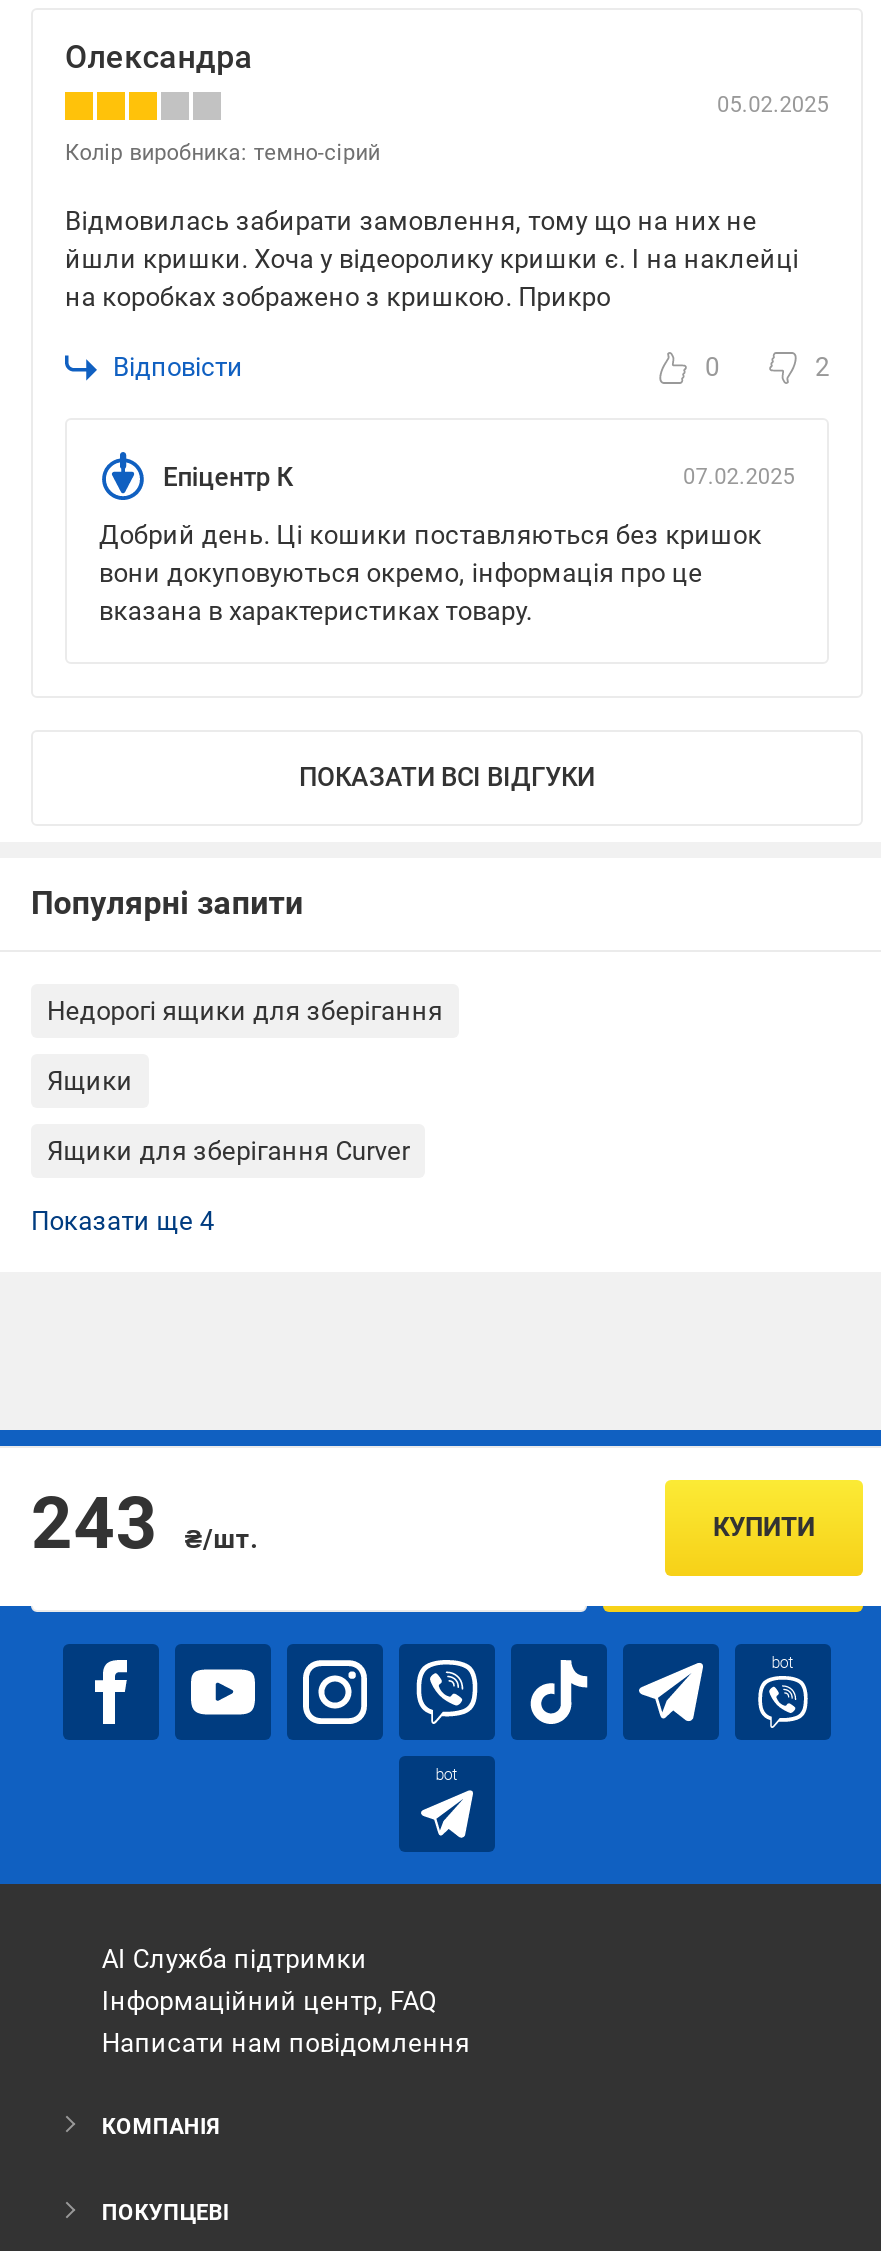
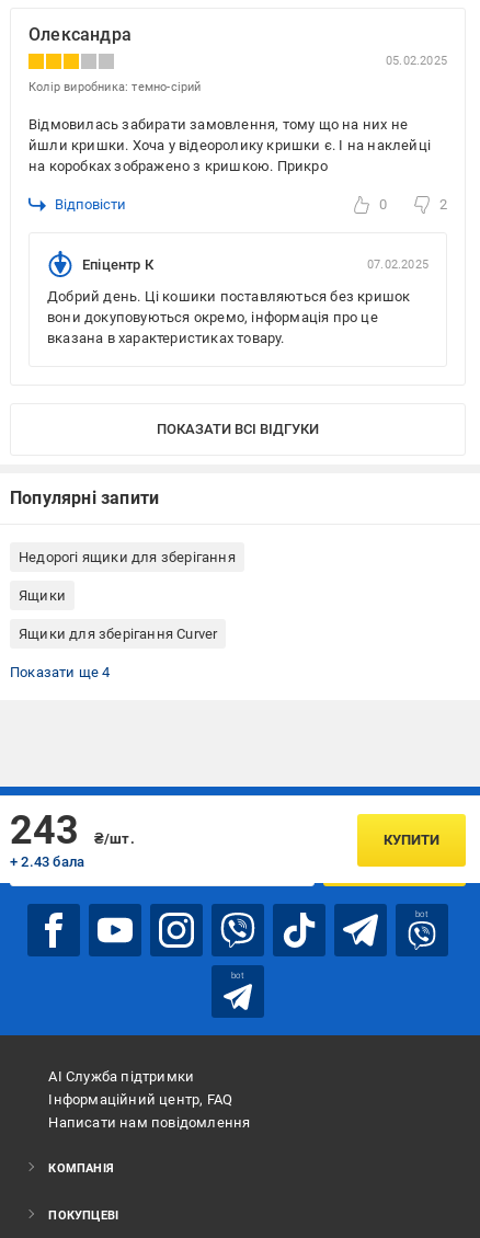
+ + 2.43 бала
